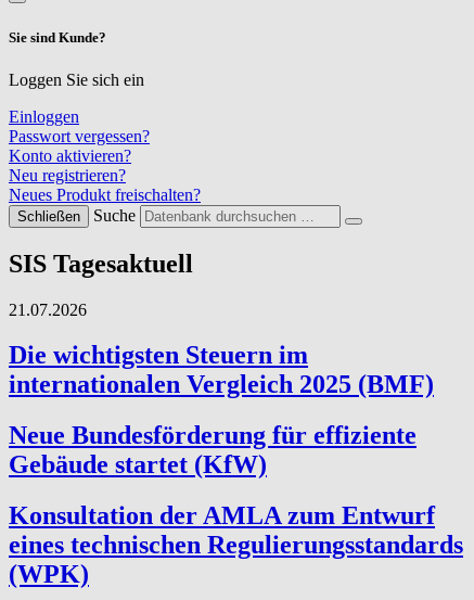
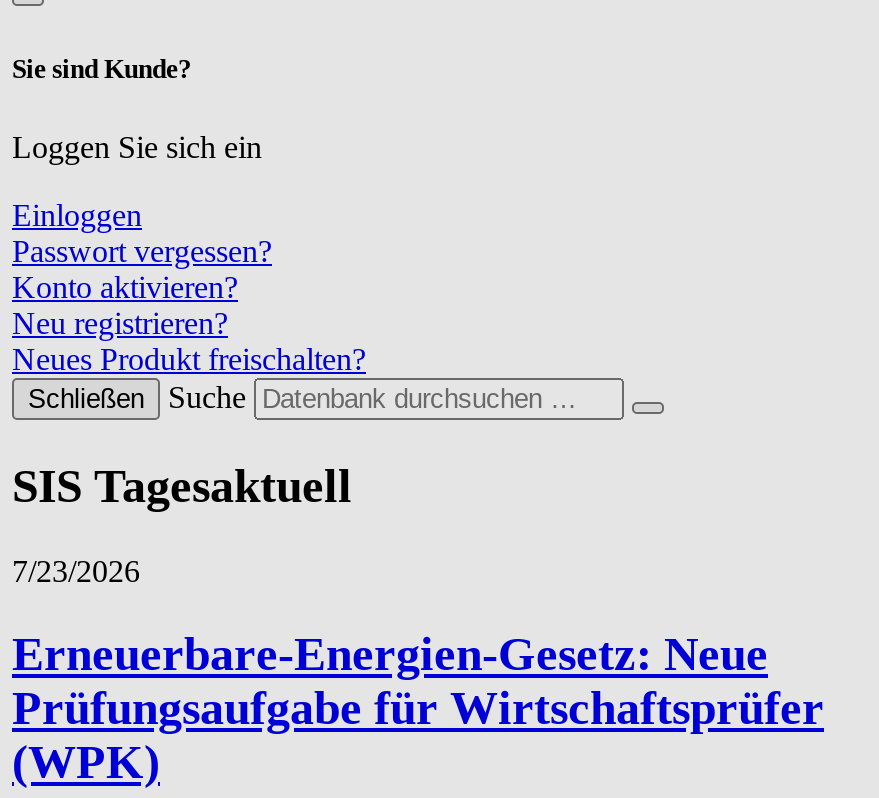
- 21.07.2026
- Die wichtigsten Steuern im
- internationalen Vergleich 2025 (BMF)
- Neue Bundesförderung für effiziente
- Gebäude startet (KfW)
- Konsultation der AMLA zum Entwurf
- eines technischen Regulierungsstandards
+ 7/23/2026
+ Erneuerbare-Energien-Gesetz: Neue
+ Prüfungsaufgabe für Wirtschaftsprüfer
